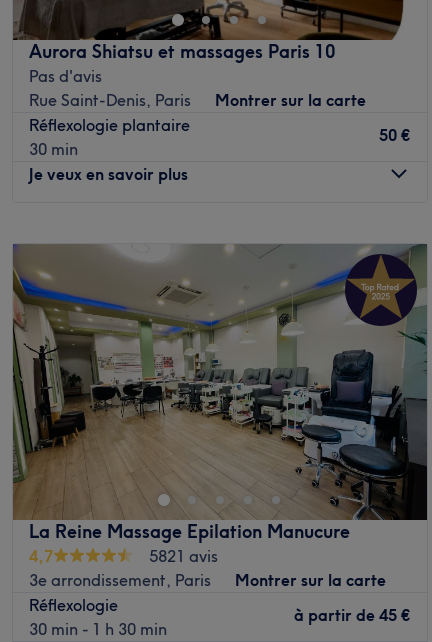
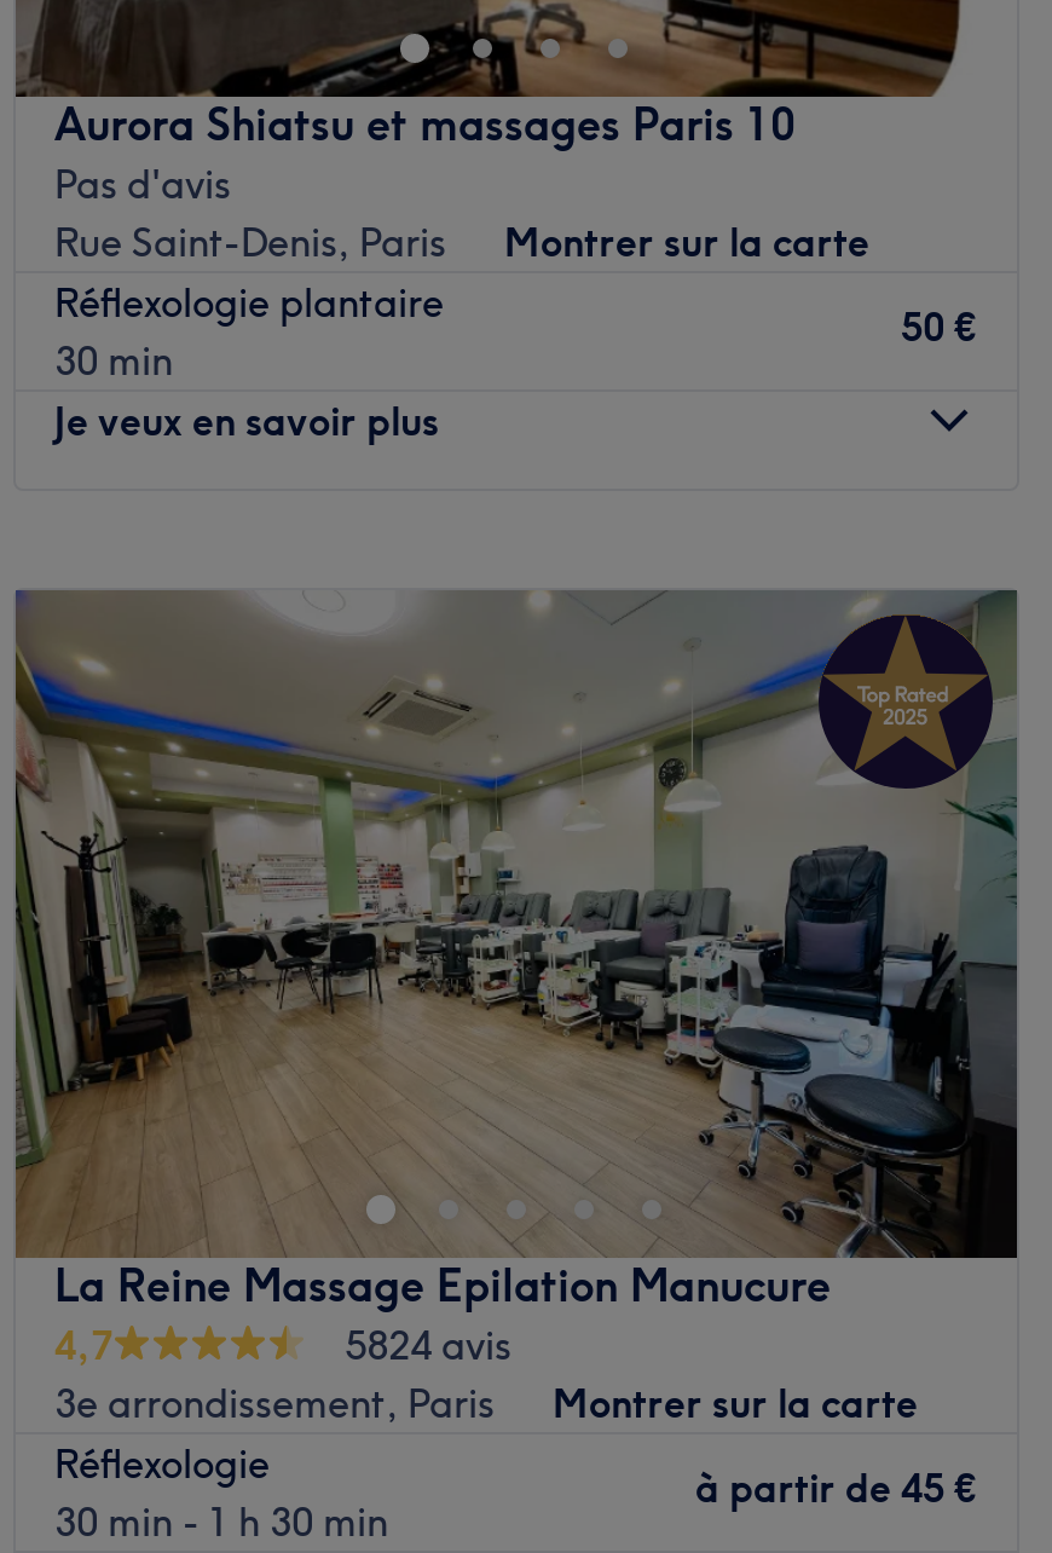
- 5821 avis
+ 5824 avis
